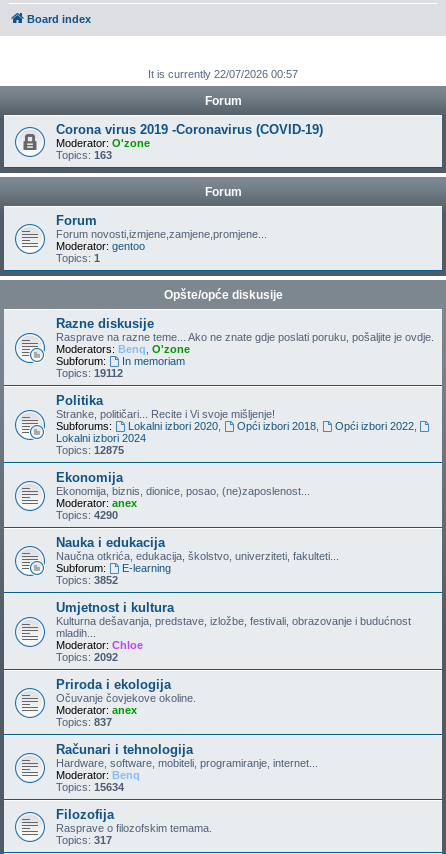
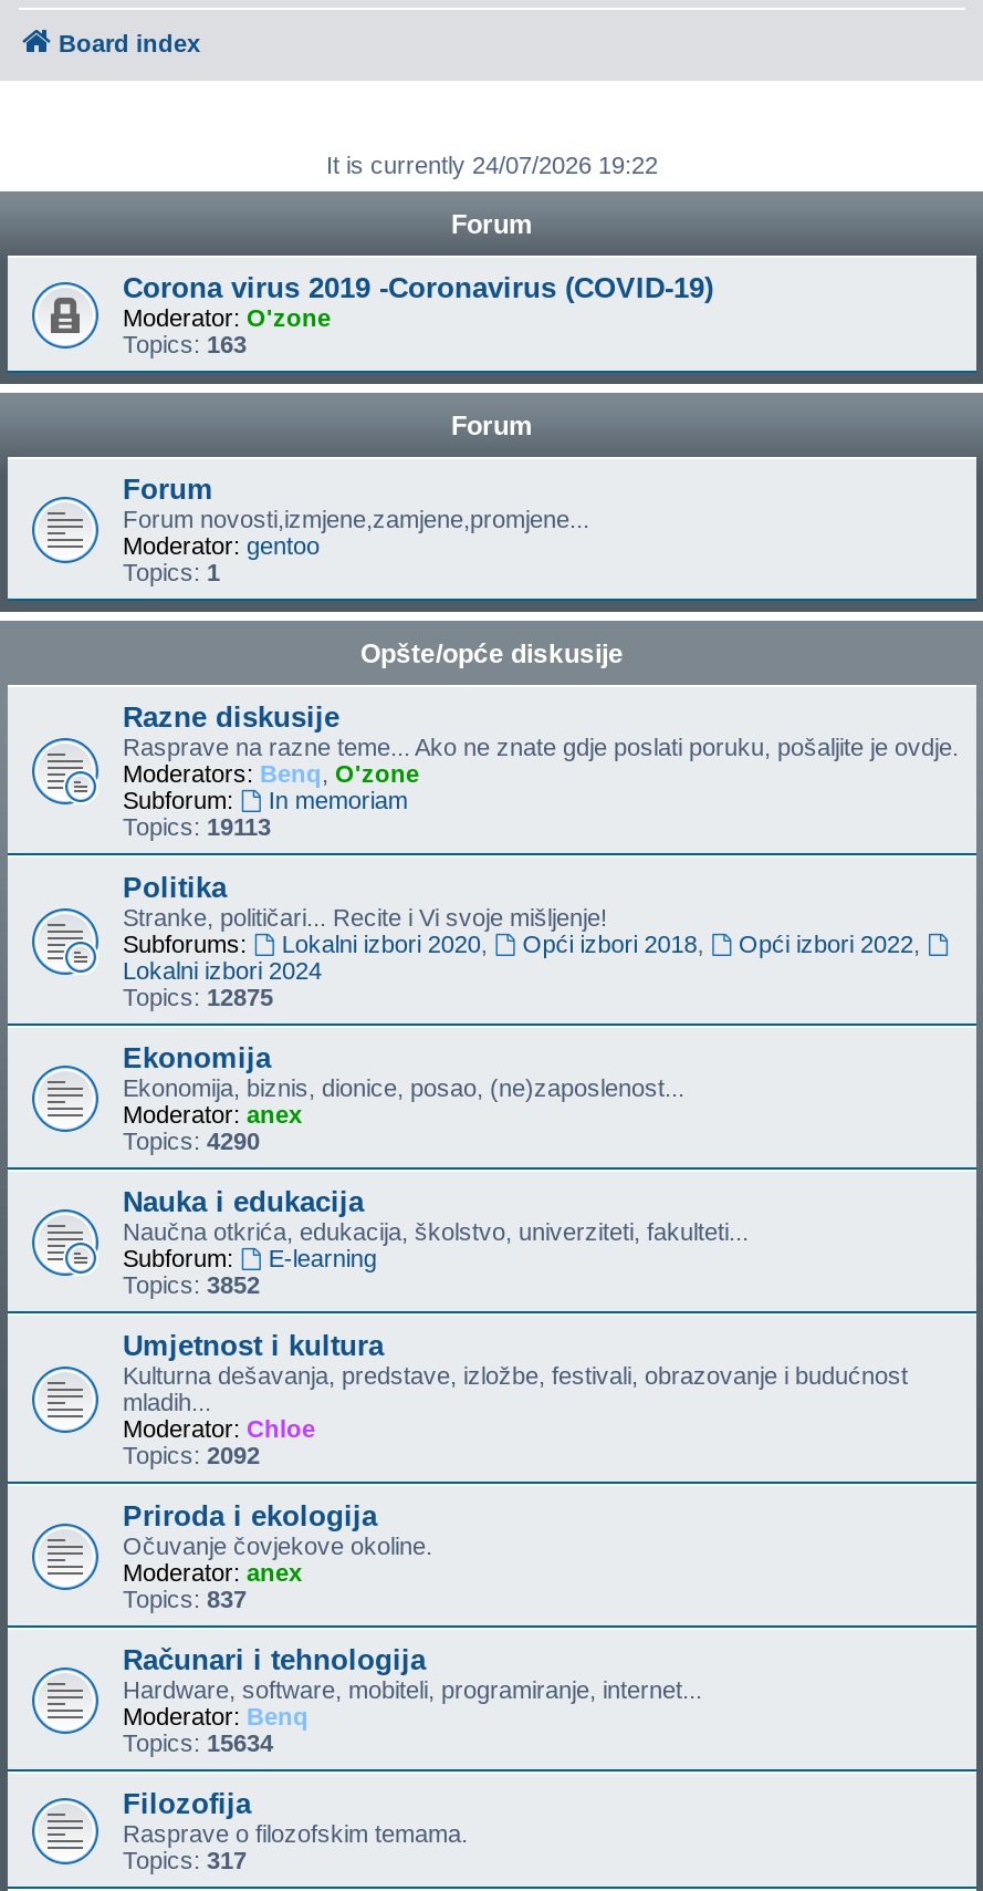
- It is currently 22/07/2026 00:57
+ It is currently 24/07/2026 19:22

- Topics: 19112
+ Topics: 19113
